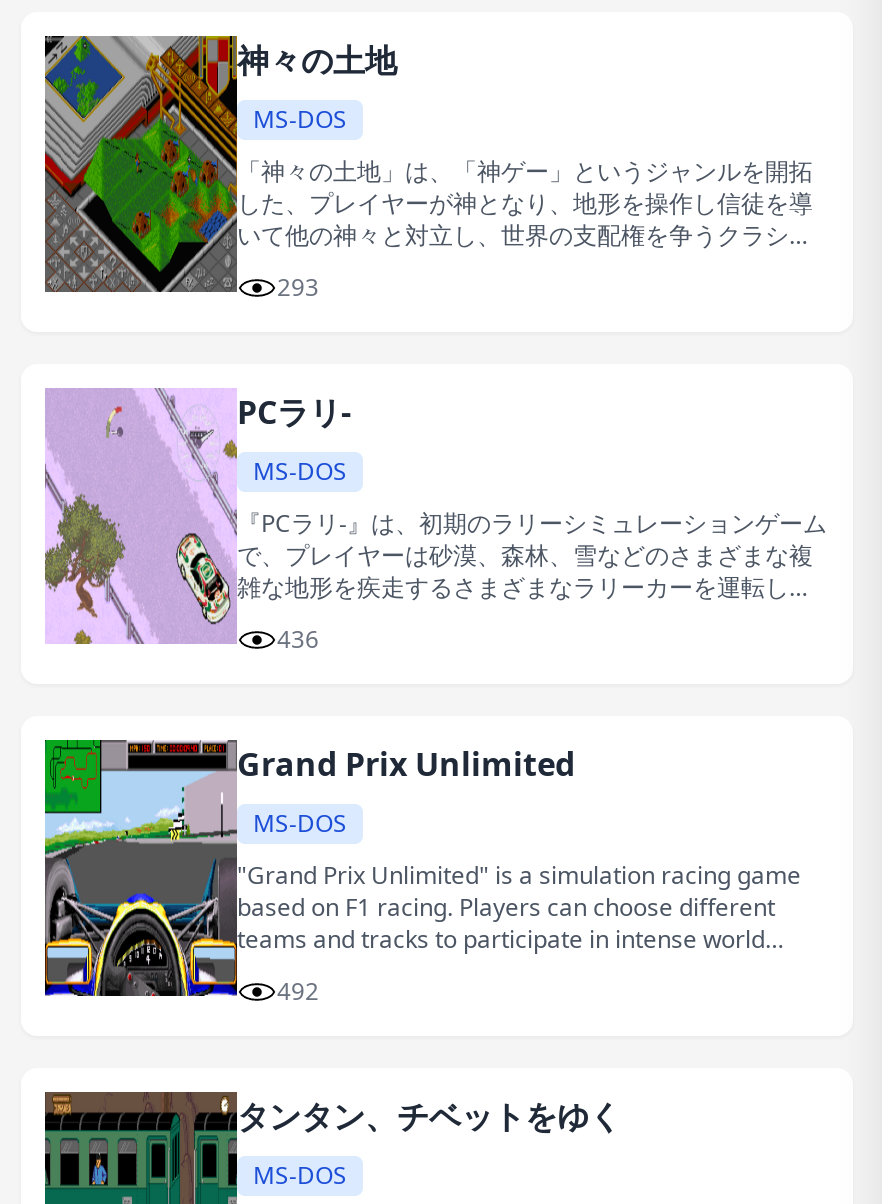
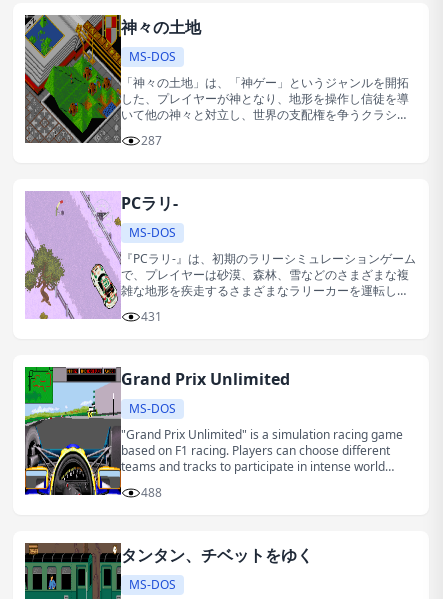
- 293
+ 287

- 436
+ 431

- 492
+ 488
